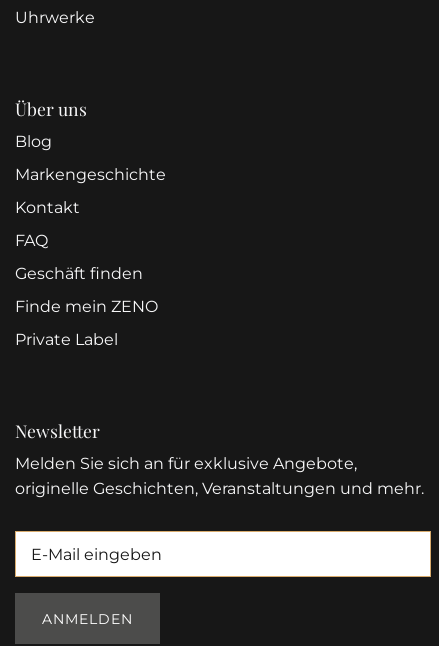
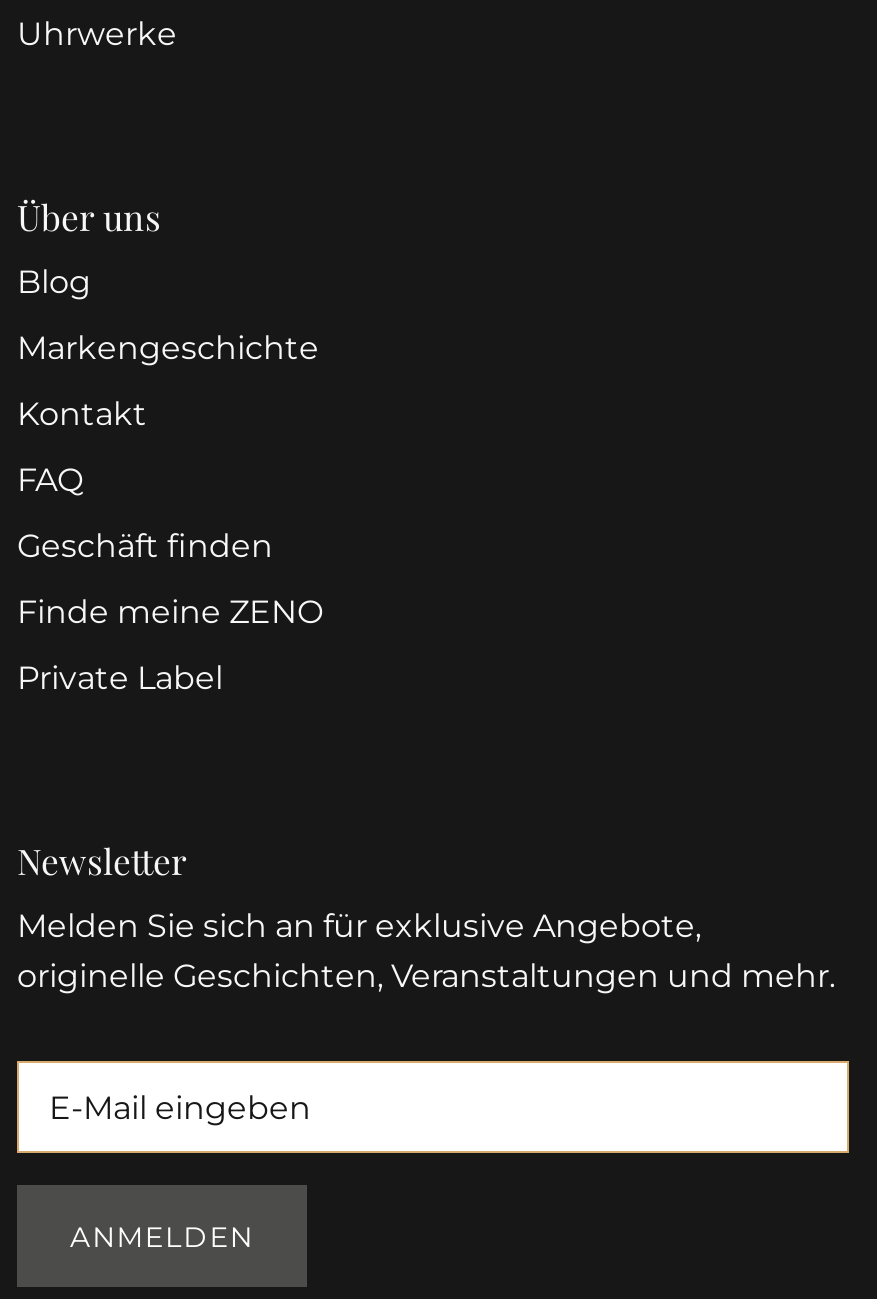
- Finde mein ZENO
+ Finde meine ZENO
